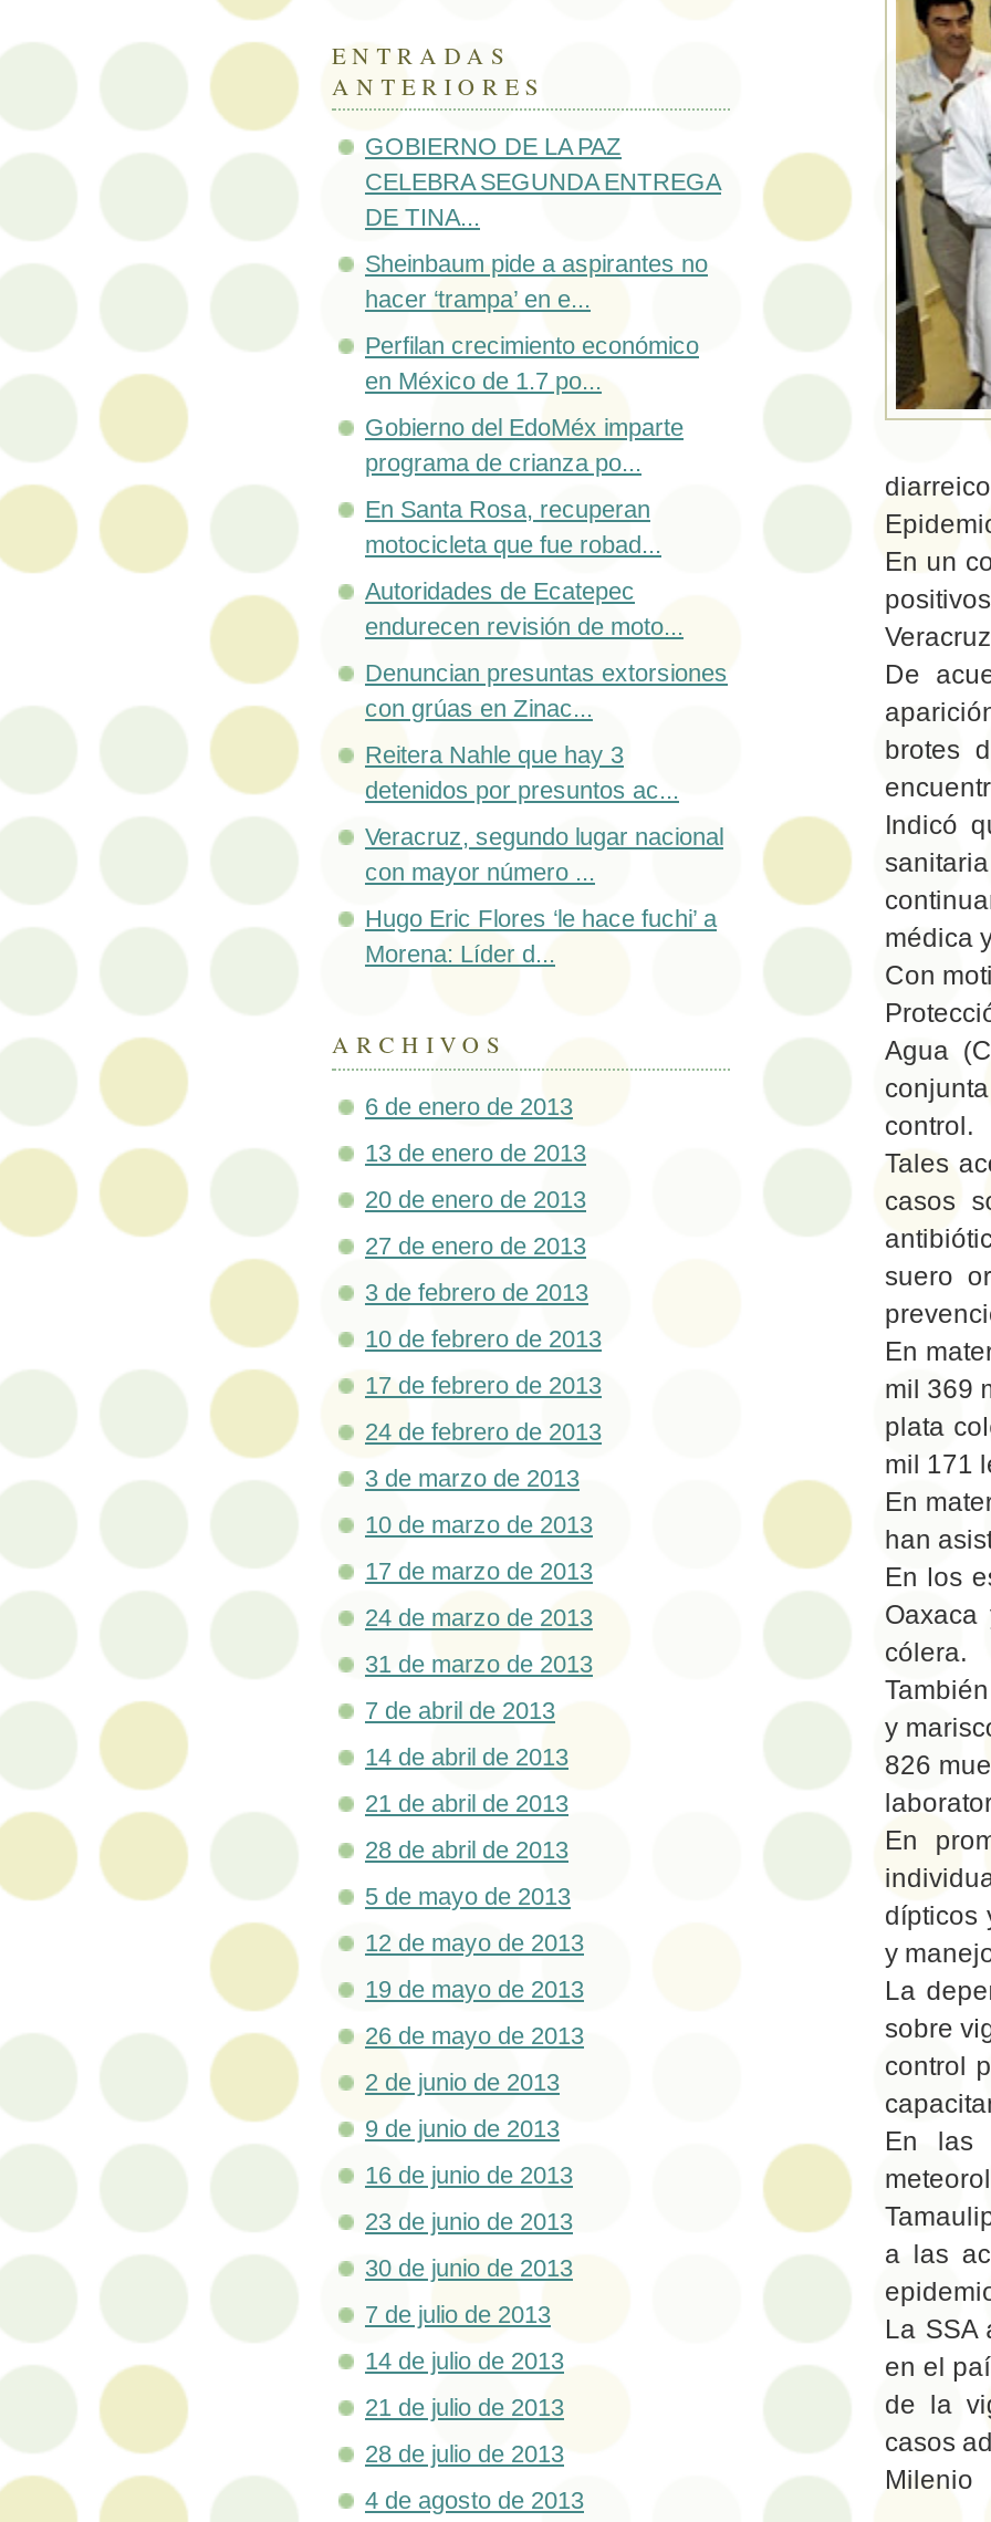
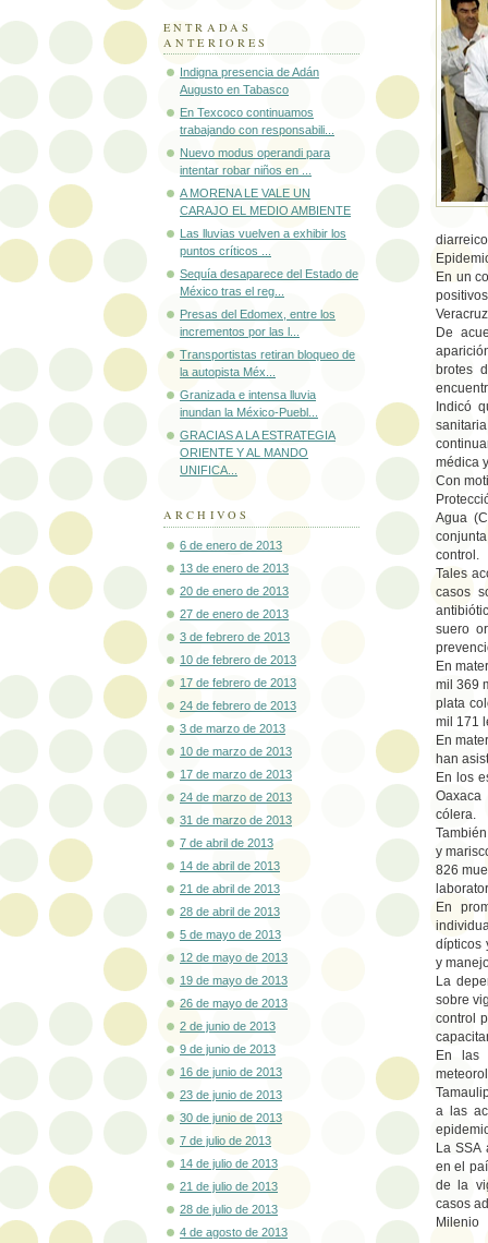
- GOBIERNO DE LA PAZ
- CELEBRA SEGUNDA ENTREGA
- DE TINA...
+ Indigna presencia de Adán
+ Augusto en Tabasco

- Sheinbaum pide a aspirantes no
- hacer ‘trampa’ en e...
+ En Texcoco continuamos
+ trabajando con responsabili...

- Perfilan crecimiento económico
- en México de 1.7 po...
+ Nuevo modus operandi para
+ intentar robar niños en ...

- Gobierno del EdoMéx imparte
- programa de crianza po...
+ A MORENA LE VALE UN
+ CARAJO EL MEDIO AMBIENTE

- En Santa Rosa, recuperan
- motocicleta que fue robad...
+ Las lluvias vuelven a exhibir los
+ puntos críticos ...

- Autoridades de Ecatepec
- endurecen revisión de moto...
+ Sequía desaparece del Estado de
+ México tras el reg...

- Denuncian presuntas extorsiones
- con grúas en Zinac...
+ Presas del Edomex, entre los
+ incrementos por las l...

- Reitera Nahle que hay 3
- detenidos por presuntos ac...
+ Transportistas retiran bloqueo de
+ la autopista Méx...

- Veracruz, segundo lugar nacional
- con mayor número ...
+ Granizada e intensa lluvia
+ inundan la México-Puebl...

- Hugo Eric Flores ‘le hace fuchi’ a
- Morena: Líder d...
+ GRACIAS A LA ESTRATEGIA
+ ORIENTE Y AL MANDO
+ UNIFICA...
